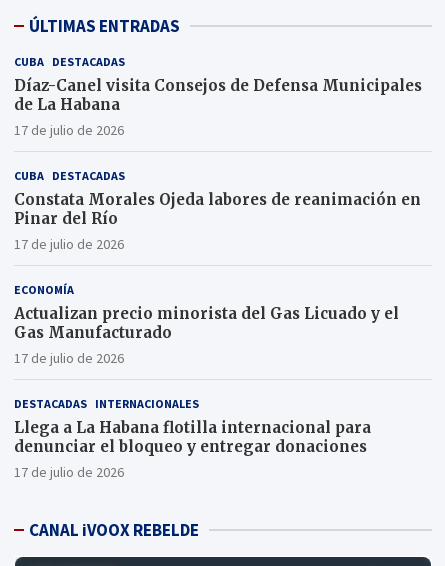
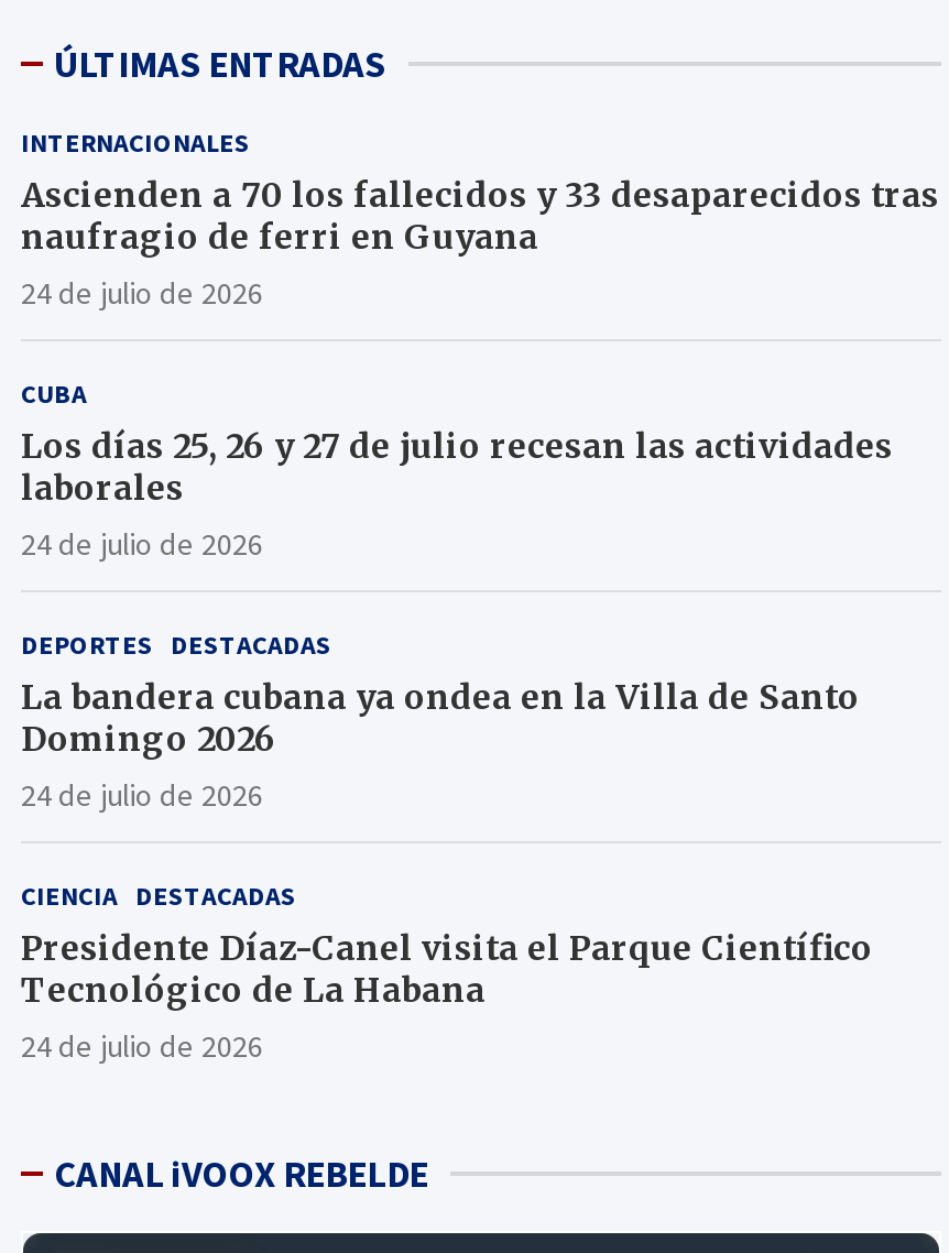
- CUBA DESTACADAS
- Díaz-Canel visita Consejos de Defensa Municipales
- de La Habana
- 17 de julio de 2026
+ INTERNACIONALES
+ Ascienden a 70 los fallecidos y 33 desaparecidos tras
+ naufragio de ferri en Guyana
+ 24 de julio de 2026

- CUBA DESTACADAS
- Constata Morales Ojeda labores de reanimación en
- Pinar del Río
- 17 de julio de 2026
+ CUBA
+ Los días 25, 26 y 27 de julio recesan las actividades
+ laborales
+ 24 de julio de 2026

- ECONOMÍA
- Actualizan precio minorista del Gas Licuado y el
- Gas Manufacturado
- 17 de julio de 2026
+ DEPORTES DESTACADAS
+ La bandera cubana ya ondea en la Villa de Santo
+ Domingo 2026
+ 24 de julio de 2026

- DESTACADAS INTERNACIONALES
- Llega a La Habana flotilla internacional para
- denunciar el bloqueo y entregar donaciones
- 17 de julio de 2026
+ CIENCIA DESTACADAS
+ Presidente Díaz-Canel visita el Parque Científico
+ Tecnológico de La Habana
+ 24 de julio de 2026
